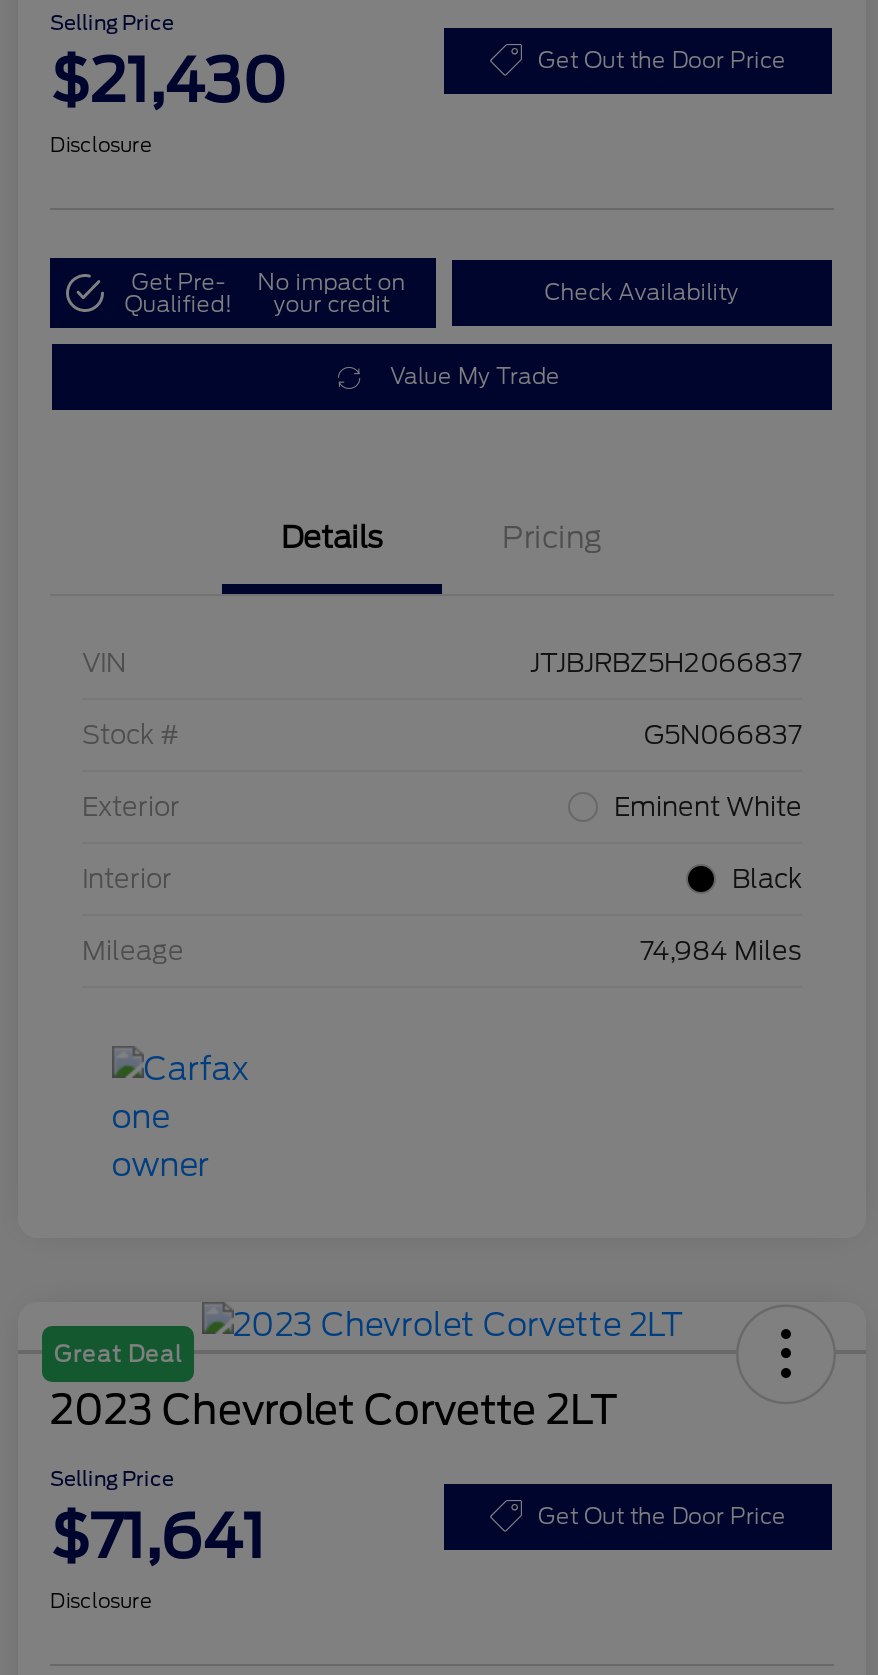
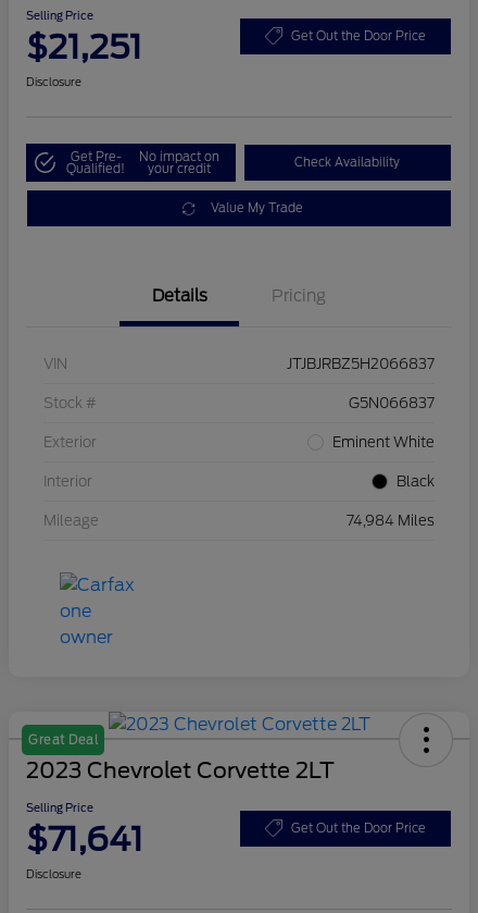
- $21,430
+ $21,251
